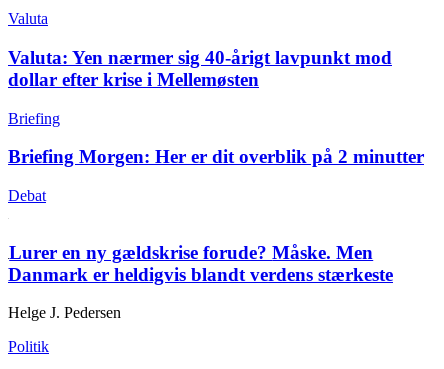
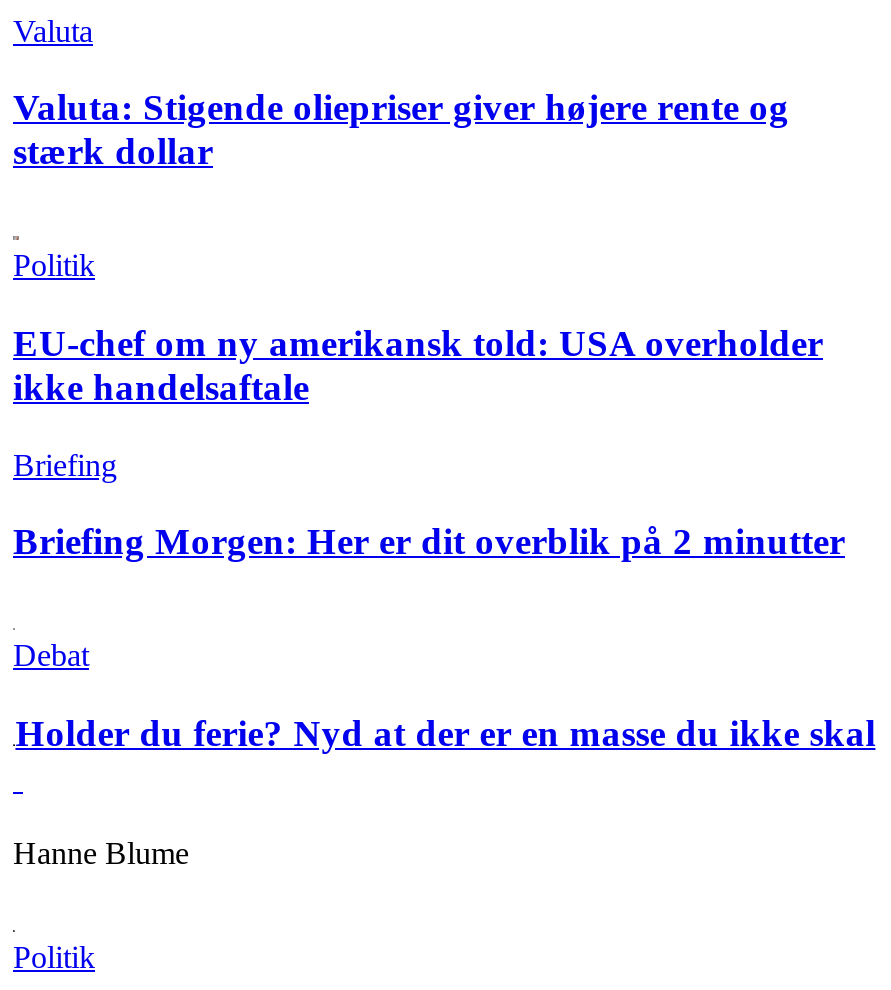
- Valuta: Yen nærmer sig 40-årigt lavpunkt mod
- dollar efter krise i Mellemøsten
+ Valuta: Stigende oliepriser giver højere rente og
+ stærk dollar
+ Politik
+ EU-chef om ny amerikansk told: USA overholder
+ ikke handelsaftale

- Lurer en ny gældskrise forude? Måske. Men
- Danmark er heldigvis blandt verdens stærkeste
+ Holder du ferie? Nyd at der er en masse du ikke skal

- Helge J. Pedersen
+ Hanne Blume
